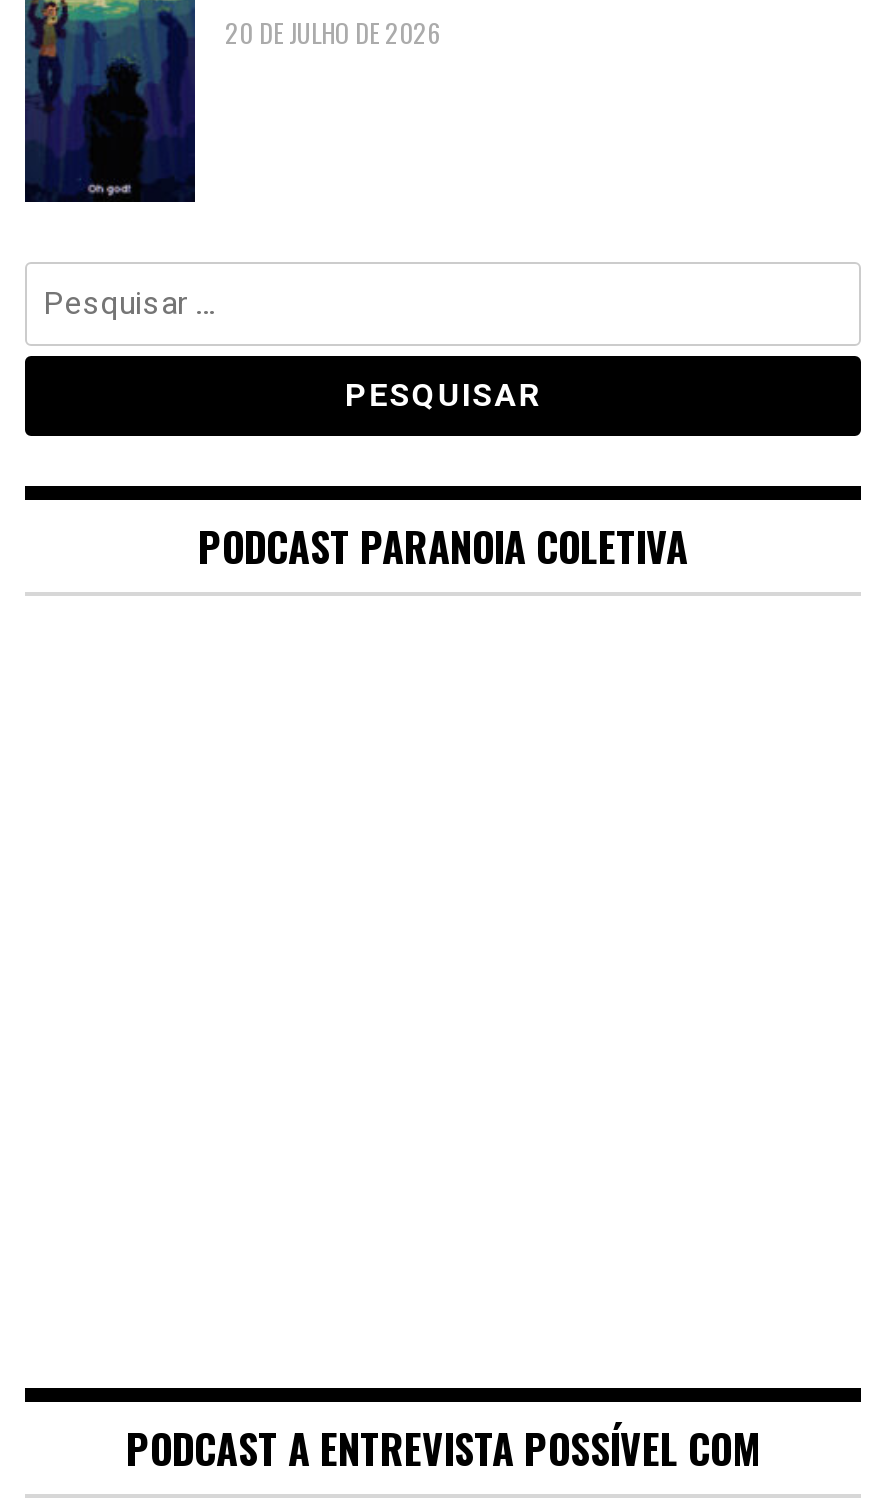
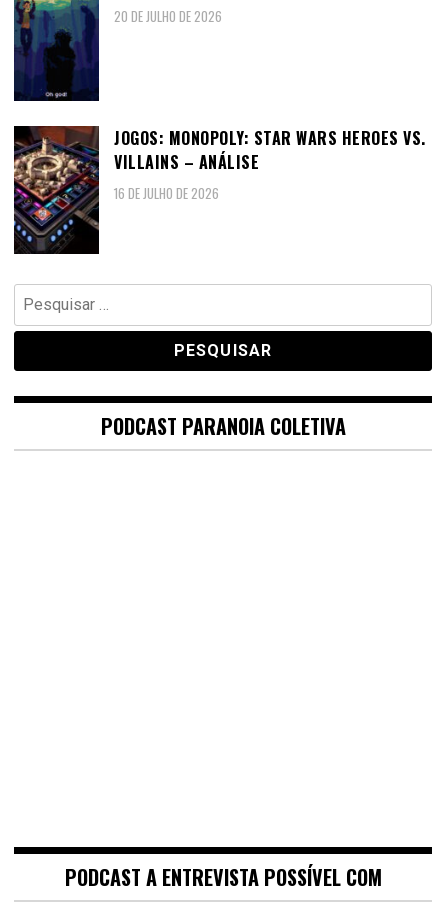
+ [image]
+ JOGOS: MONOPOLY: STAR WARS HEROES VS.
+ VILLAINS – ANÁLISE
+ 16 DE JULHO DE 2026
